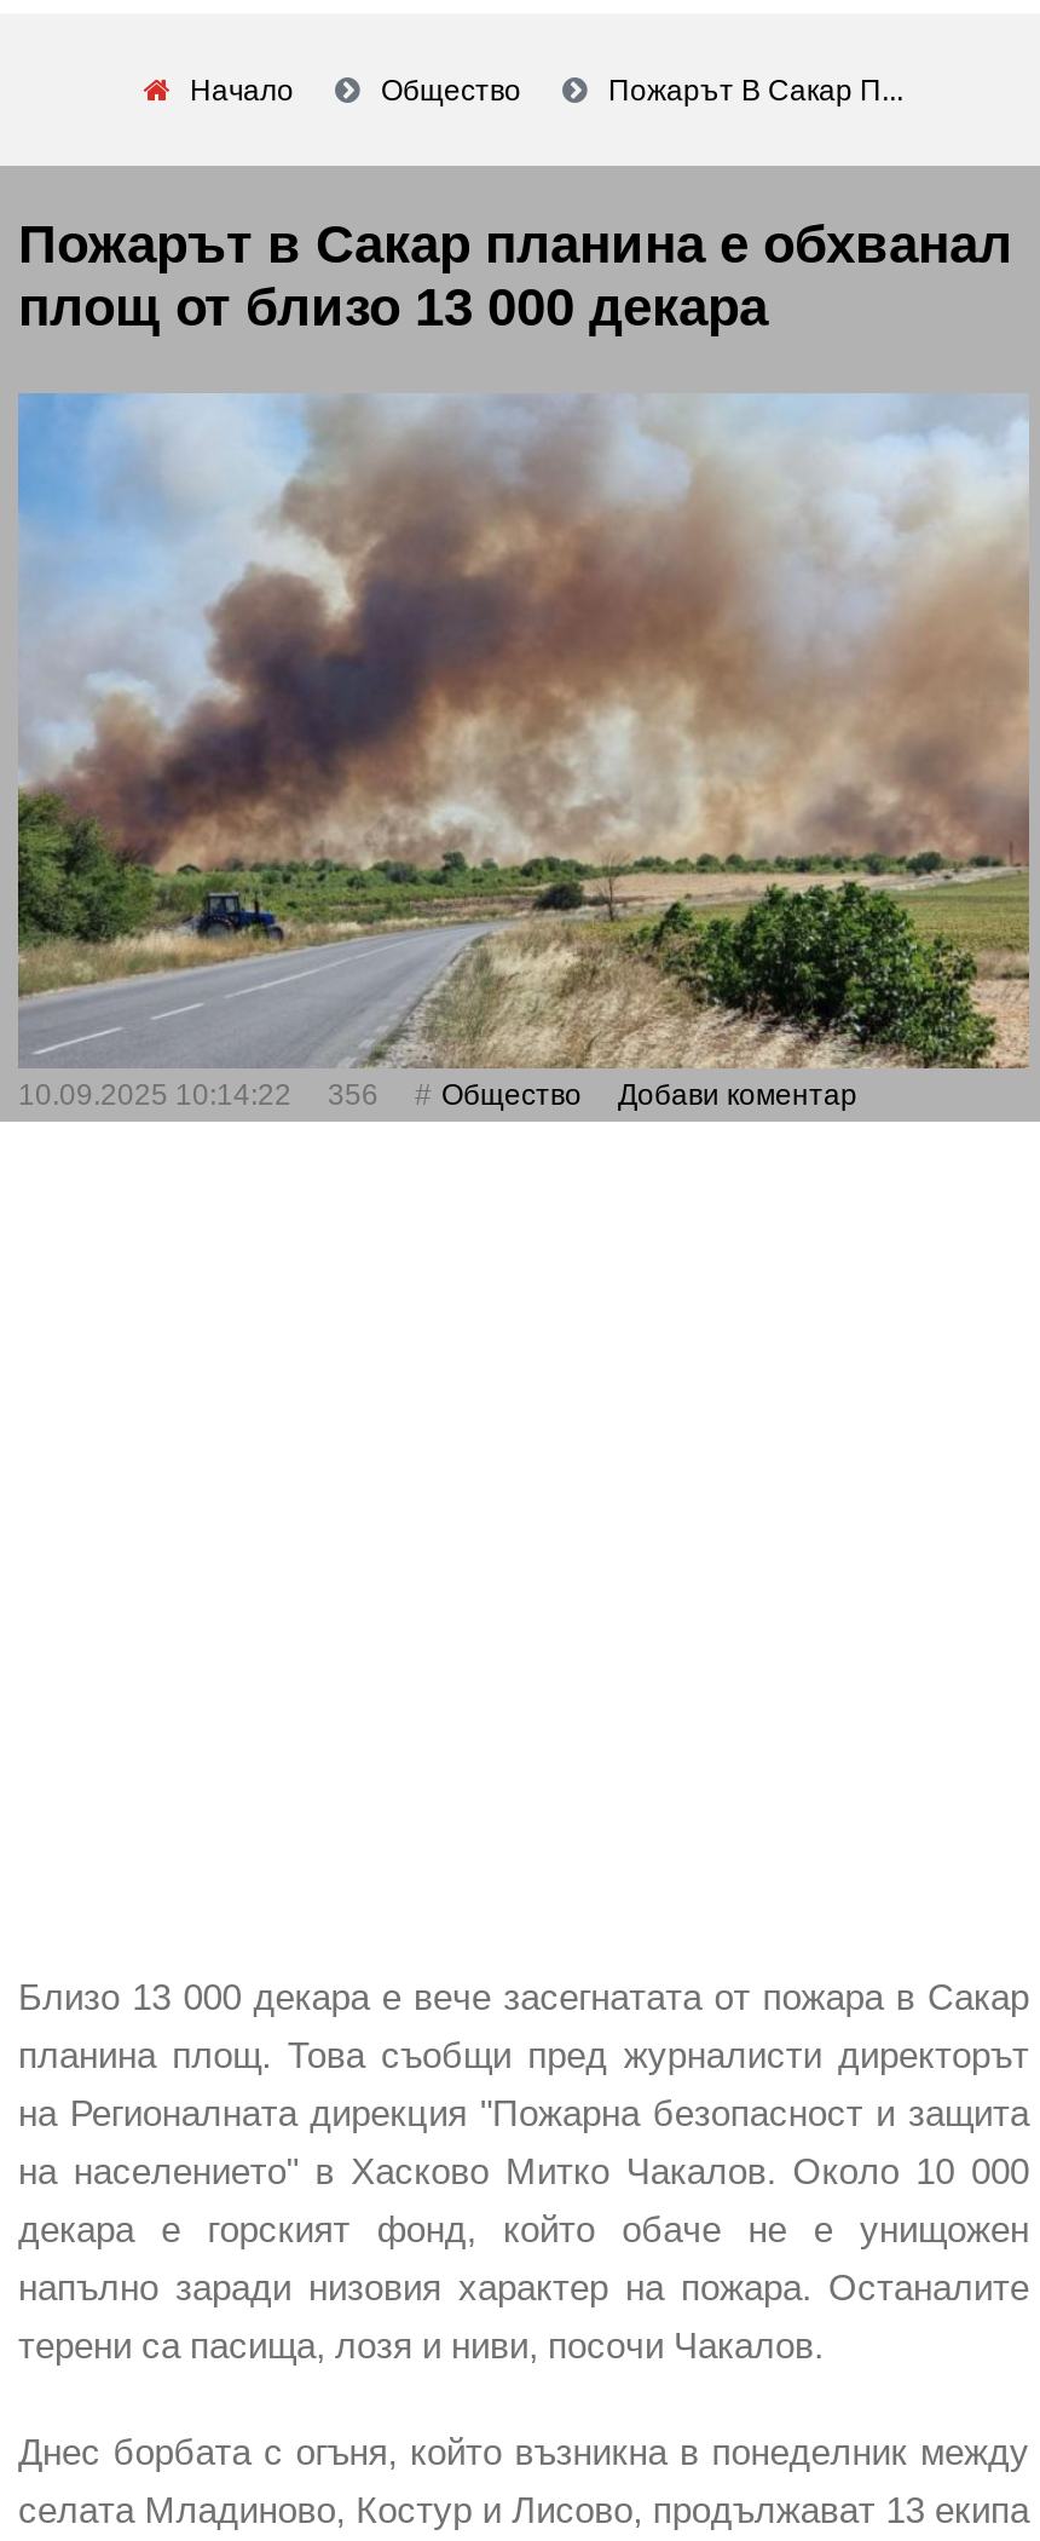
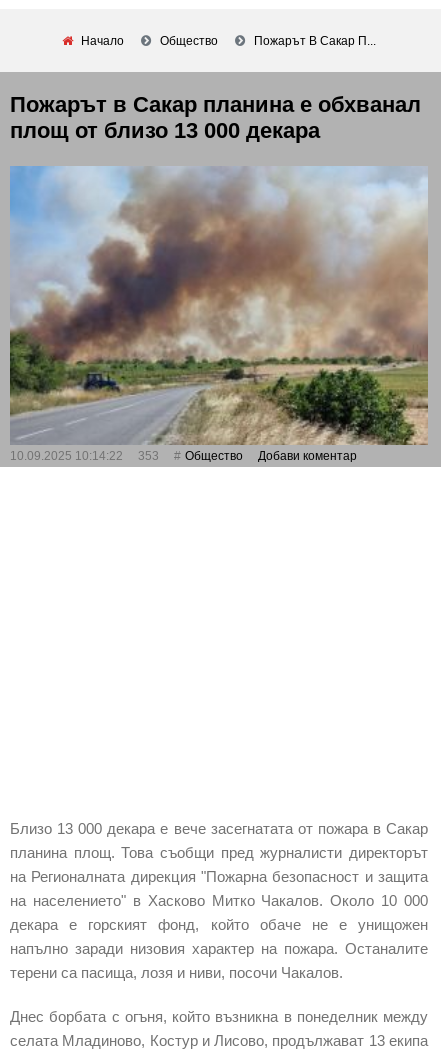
- 10.09.2025 10:14:22 356 Общество Добави коментар
+ 10.09.2025 10:14:22 353 Общество Добави коментар
